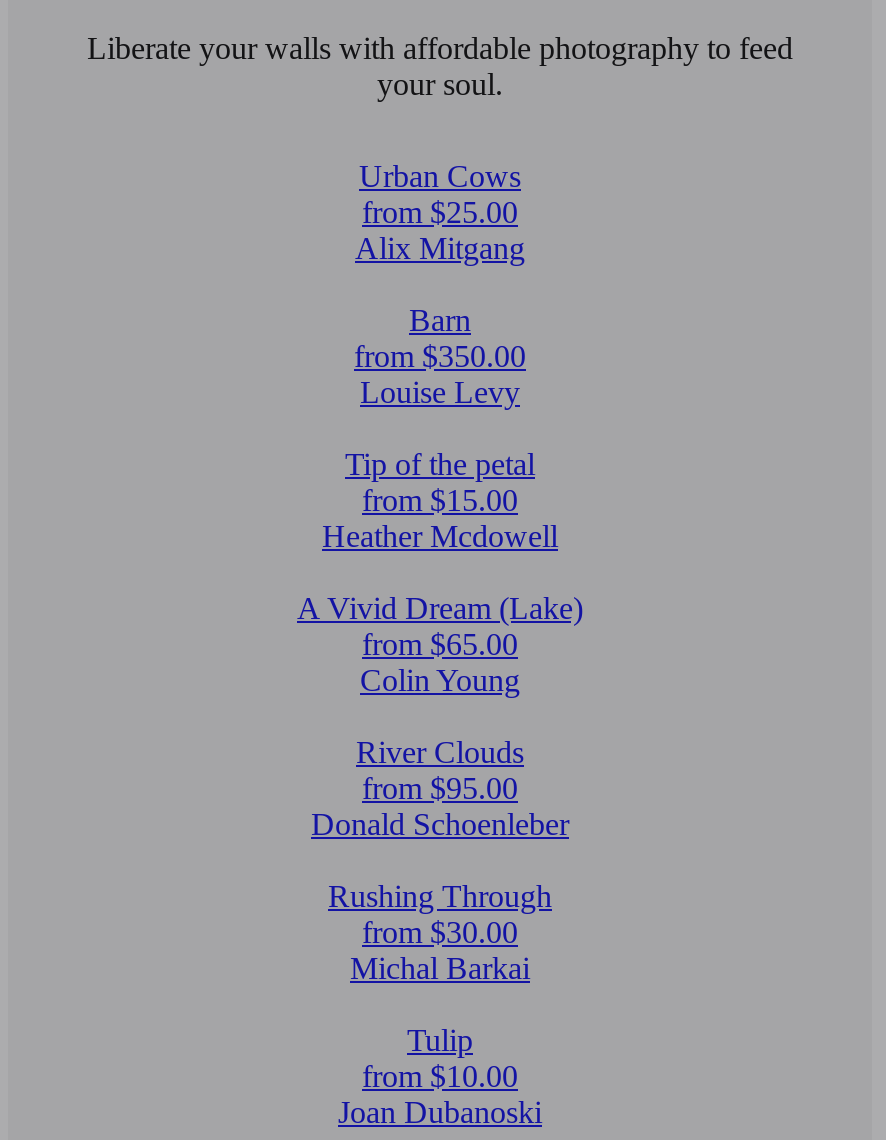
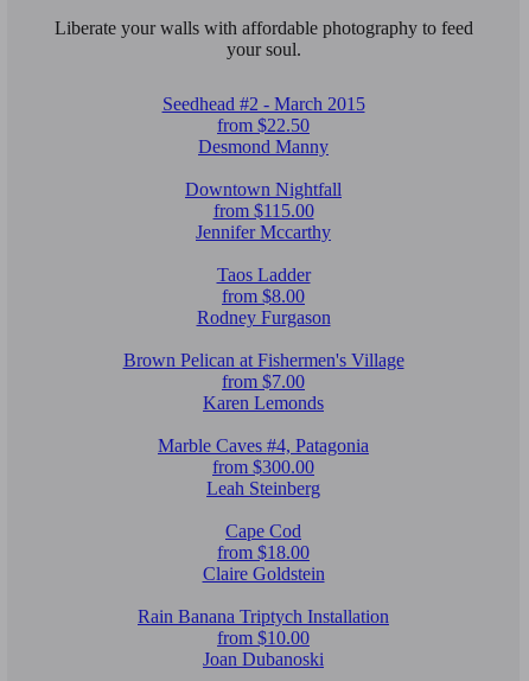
- Urban Cows
- from $25.00
- Alix Mitgang
+ Seedhead #2 - March 2015
+ from $22.50
+ Desmond Manny

- Barn
- from $350.00
- Louise Levy
+ Downtown Nightfall
+ from $115.00
+ Jennifer Mccarthy

- Tip of the petal
- from $15.00
- Heather Mcdowell
+ Taos Ladder
+ from $8.00
+ Rodney Furgason

- A Vivid Dream (Lake)
- from $65.00
- Colin Young
+ Brown Pelican at Fishermen's Village
+ from $7.00
+ Karen Lemonds

- River Clouds
- from $95.00
- Donald Schoenleber
+ Marble Caves #4, Patagonia
+ from $300.00
+ Leah Steinberg

- Rushing Through
- from $30.00
- Michal Barkai
+ Cape Cod
+ from $18.00
+ Claire Goldstein

- Tulip
+ Rain Banana Triptych Installation
